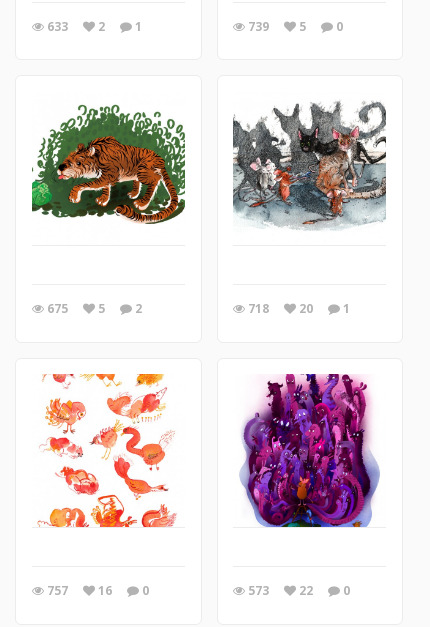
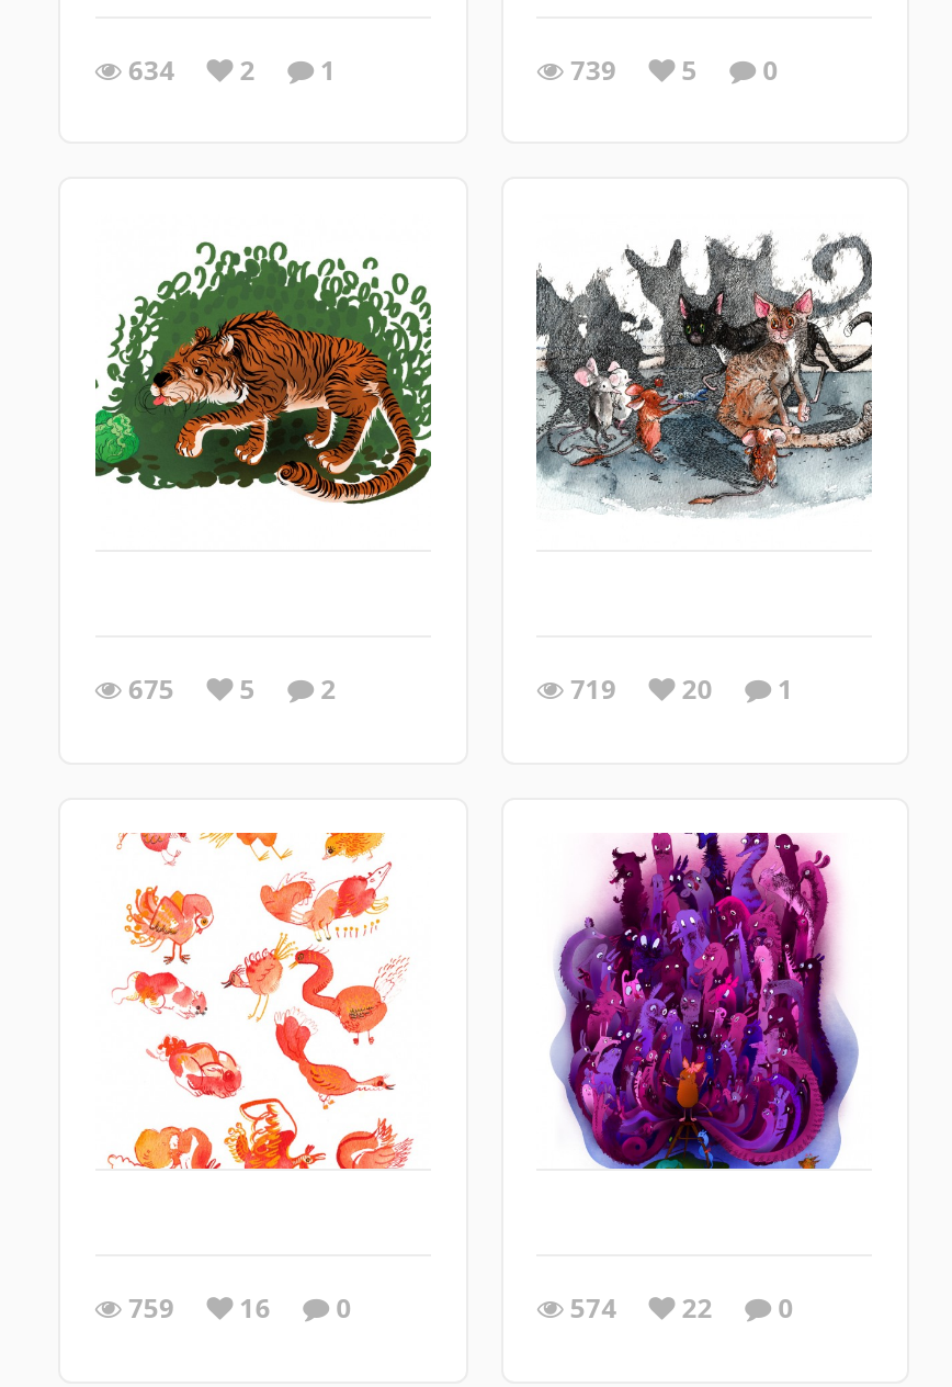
- 633 2 1
+ 634 2 1

- 718 20 1
+ 719 20 1

- 757 16 0
+ 759 16 0

- 573 22 0
+ 574 22 0
